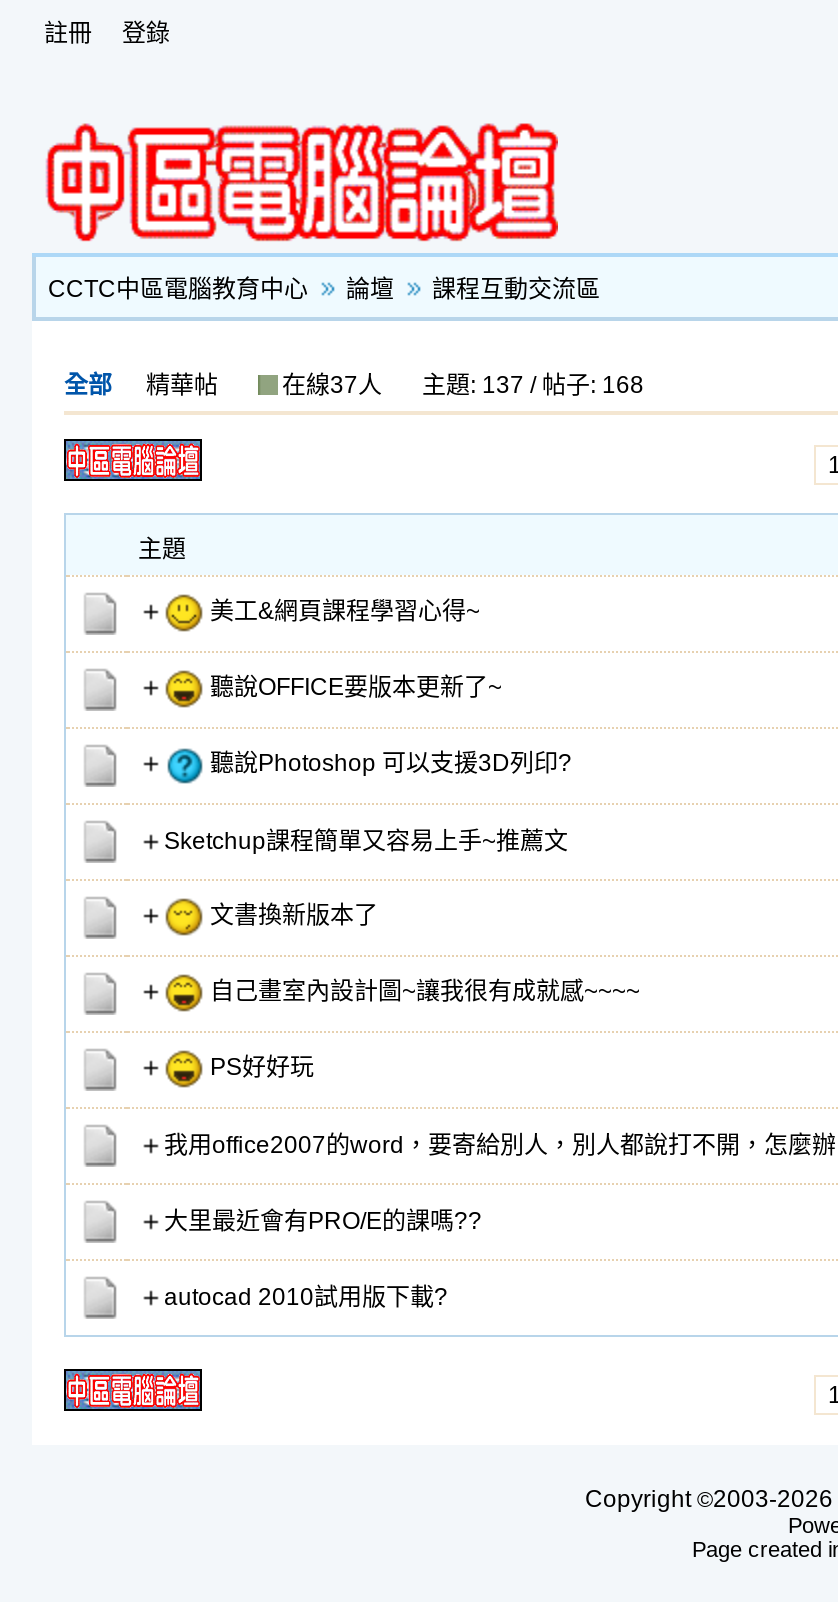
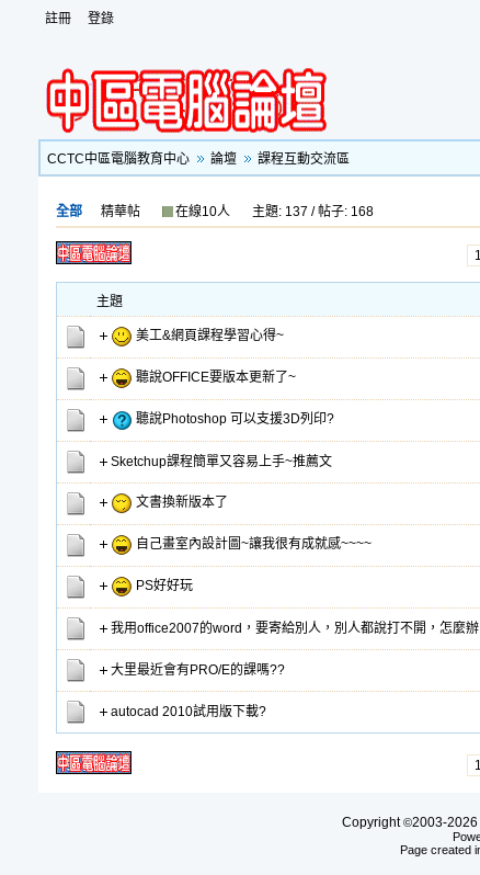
- 在線37人 主題: 137 / 帖子: 168
+ 在線10人 主題: 137 / 帖子: 168
